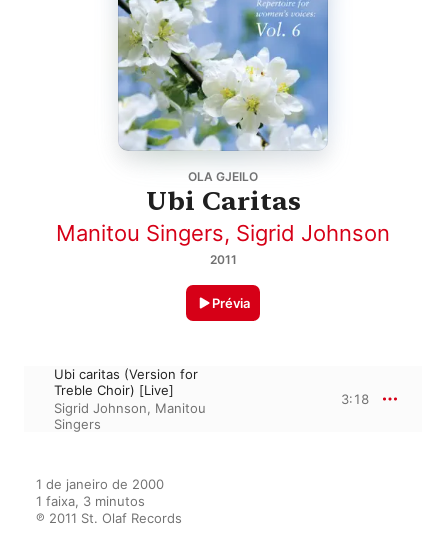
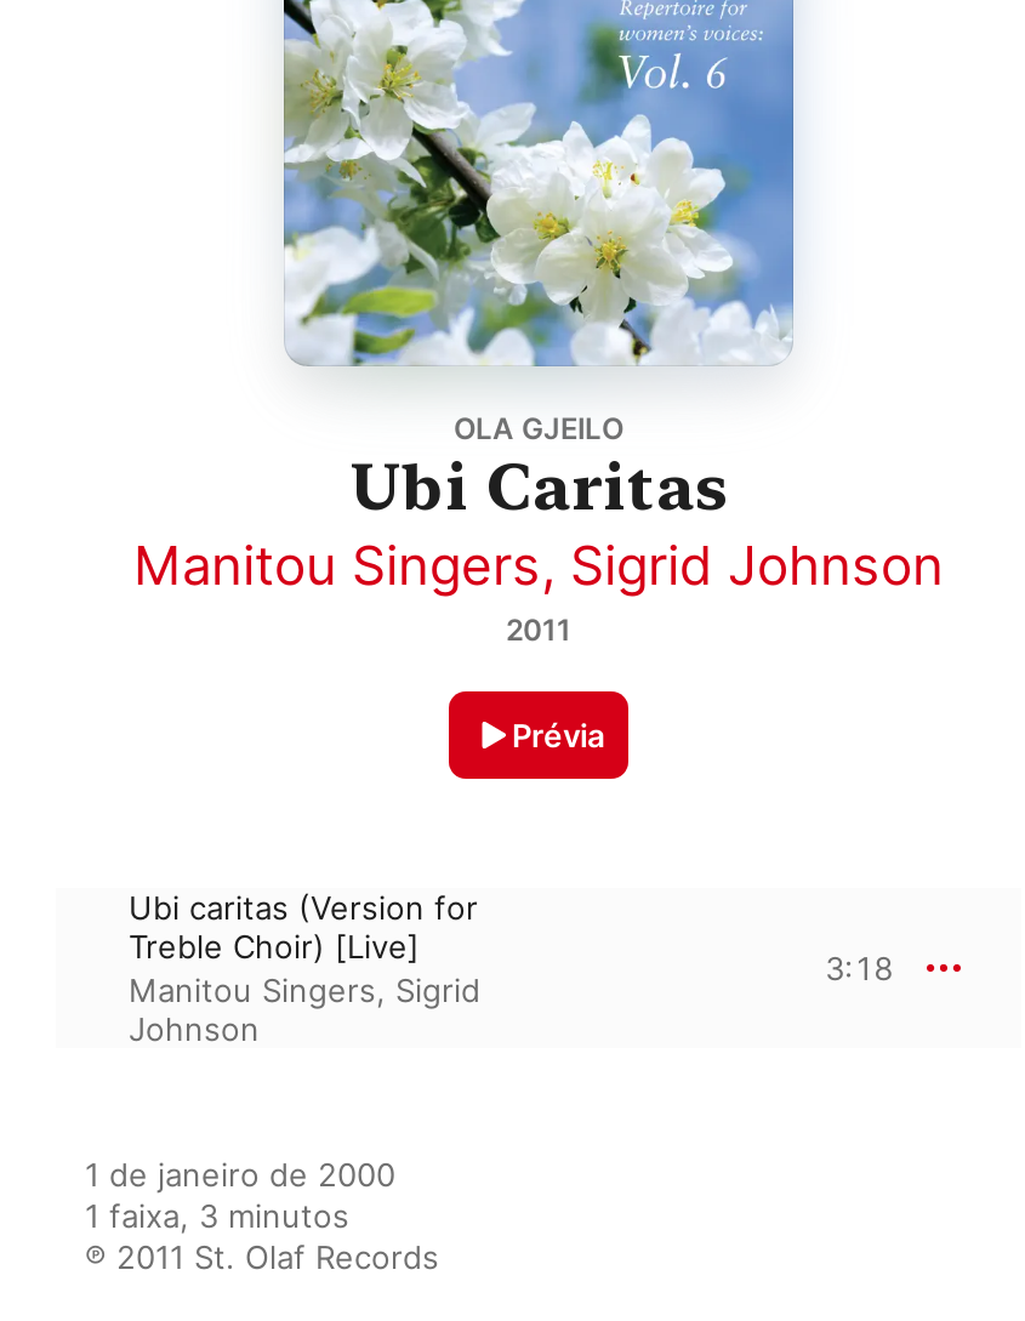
- Sigrid Johnson, Manitou
- Singers
+ Manitou Singers, Sigrid
+ Johnson
